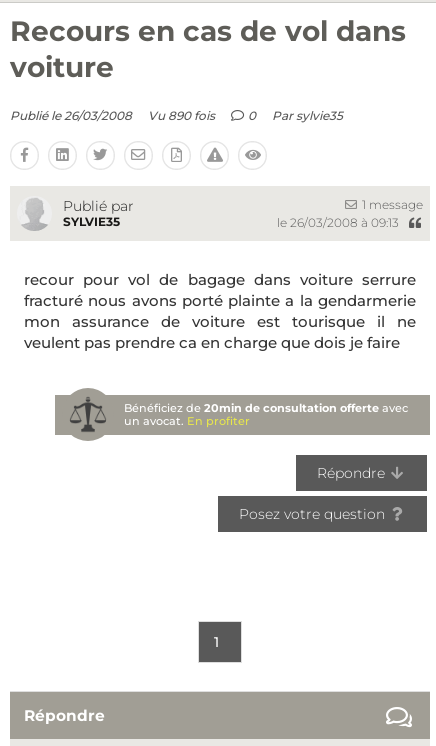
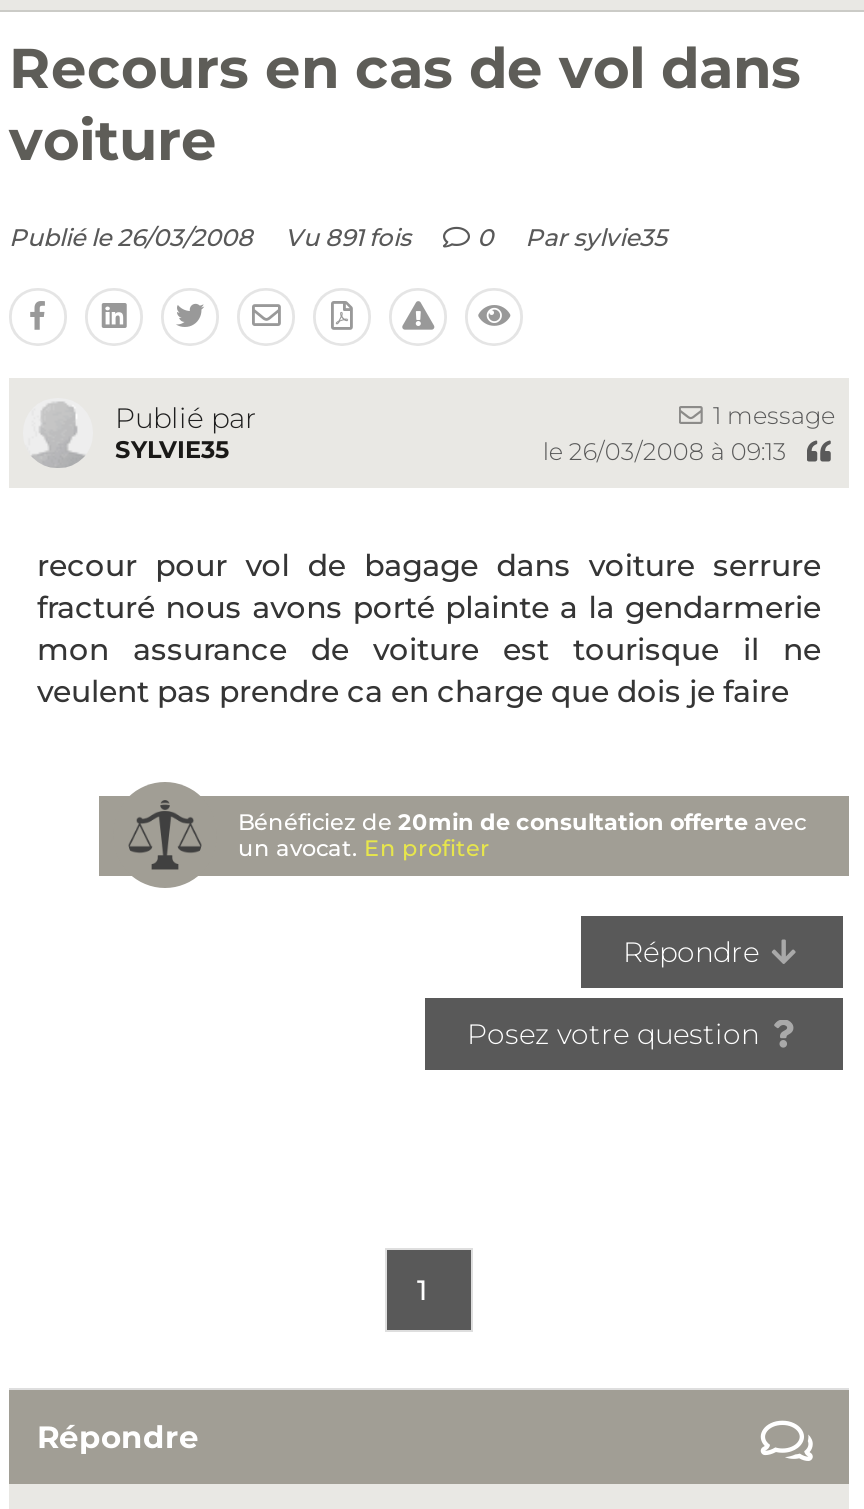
- Publié le 26/03/2008 Vu 890 fois
+ Publié le 26/03/2008 Vu 891 fois
